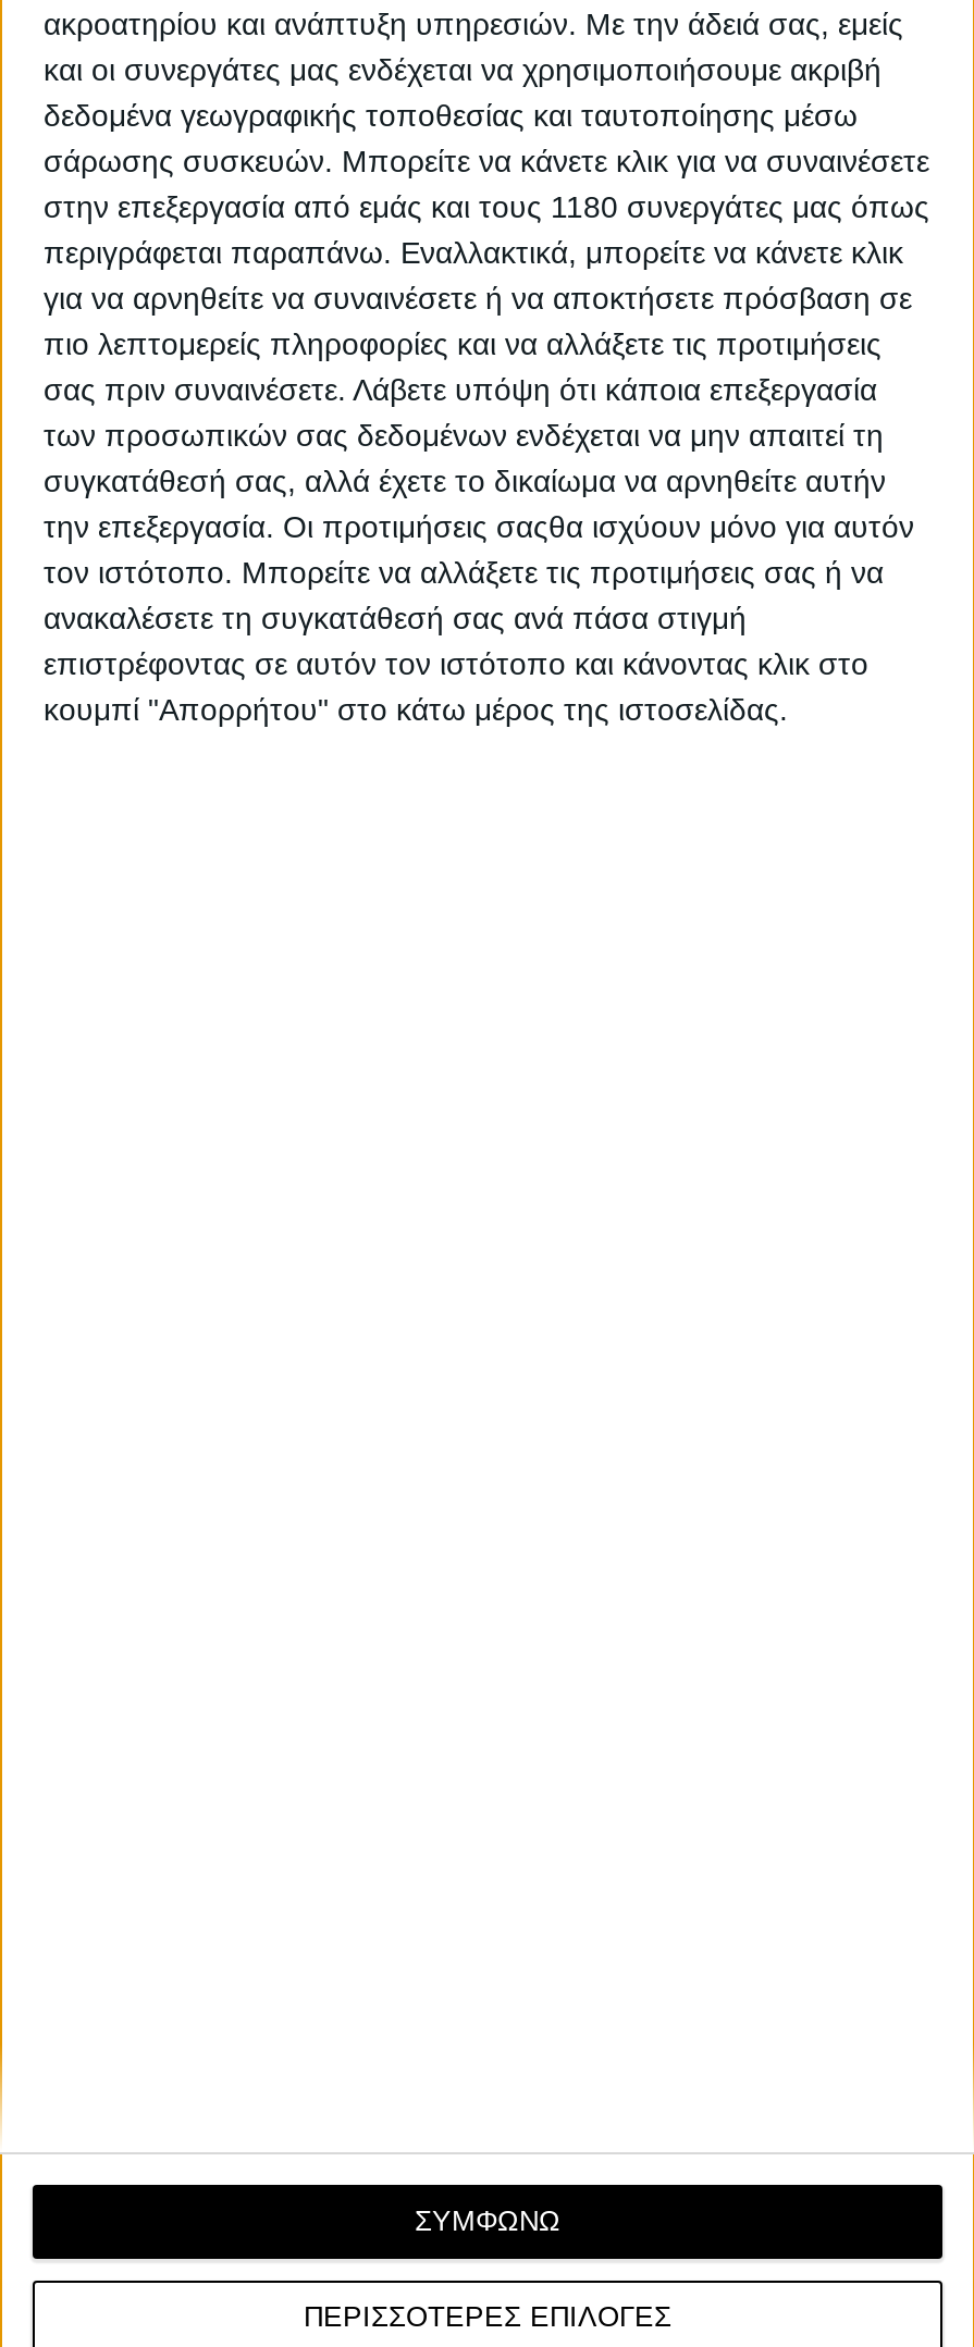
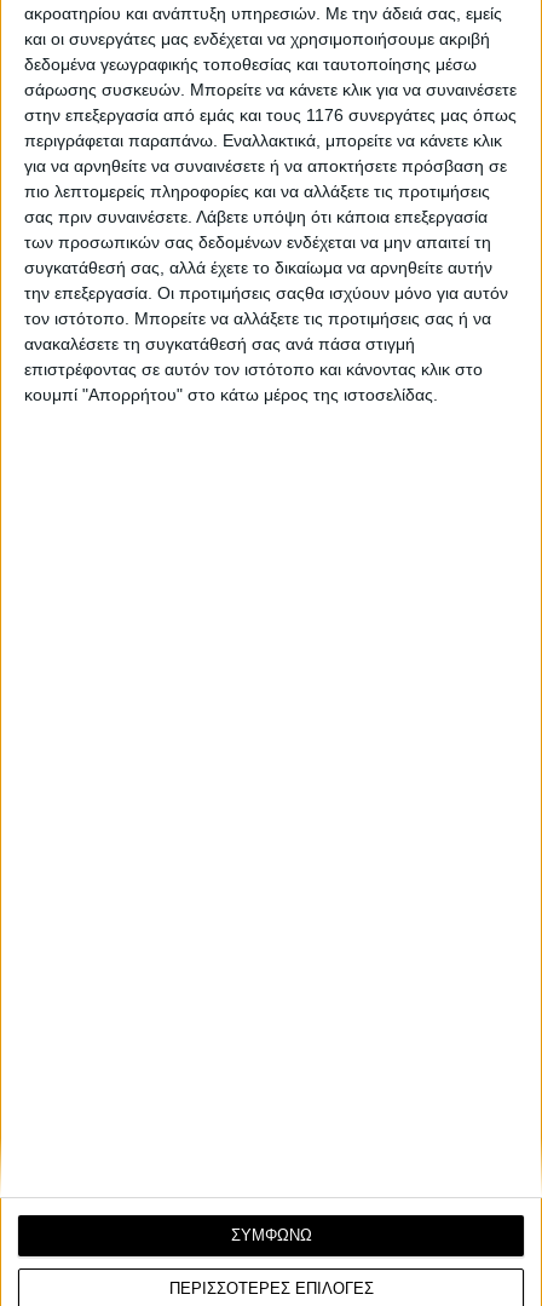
- στην επεξεργασία από εμάς και τους 1180 συνεργάτες μας όπως
+ στην επεξεργασία από εμάς και τους 1176 συνεργάτες μας όπως
